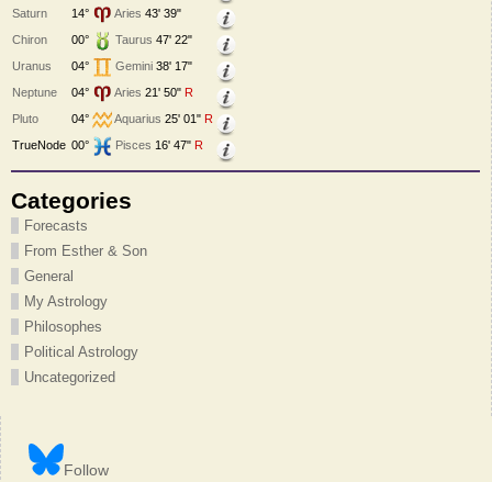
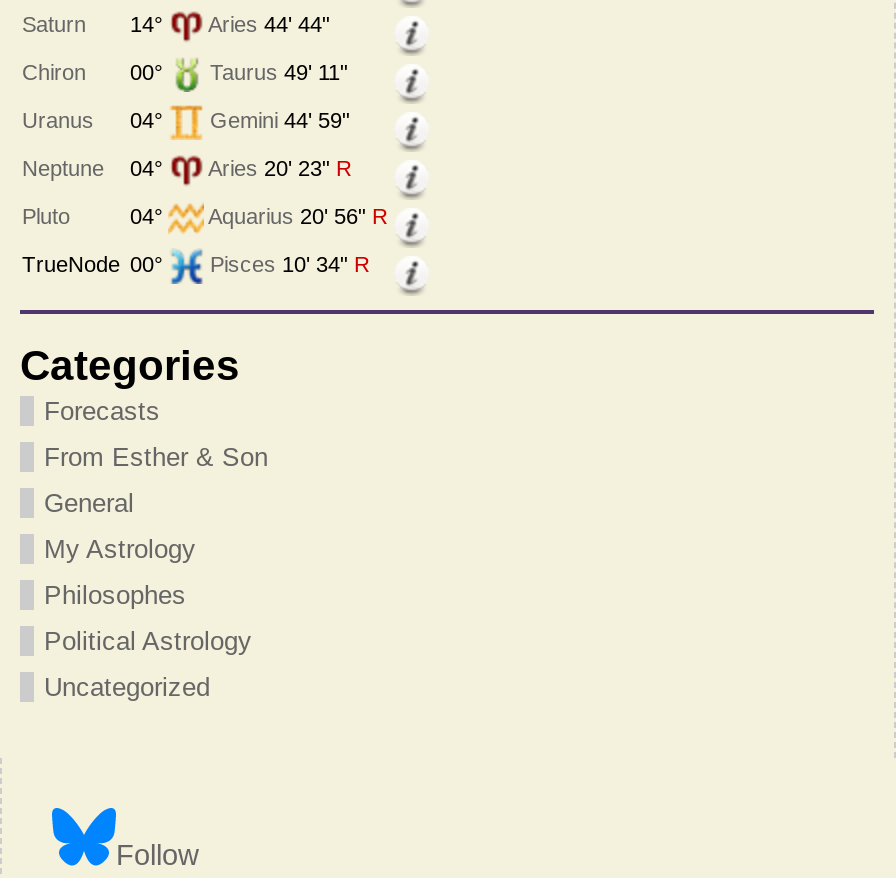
- Saturn 14° Aries 43' 39"
+ Saturn 14° Aries 44' 44"

- Chiron 00° Taurus 47' 22"
+ Chiron 00° Taurus 49' 11"

- Uranus 04° Gemini 38' 17"
+ Uranus 04° Gemini 44' 59"

- Neptune 04° Aries 21' 50" R
+ Neptune 04° Aries 20' 23" R

- 04° Aquarius 25' 01" R
+ 04° Aquarius 20' 56" R

- TrueNode 00° Pisces 16' 47" R
+ TrueNode 00° Pisces 10' 34" R
